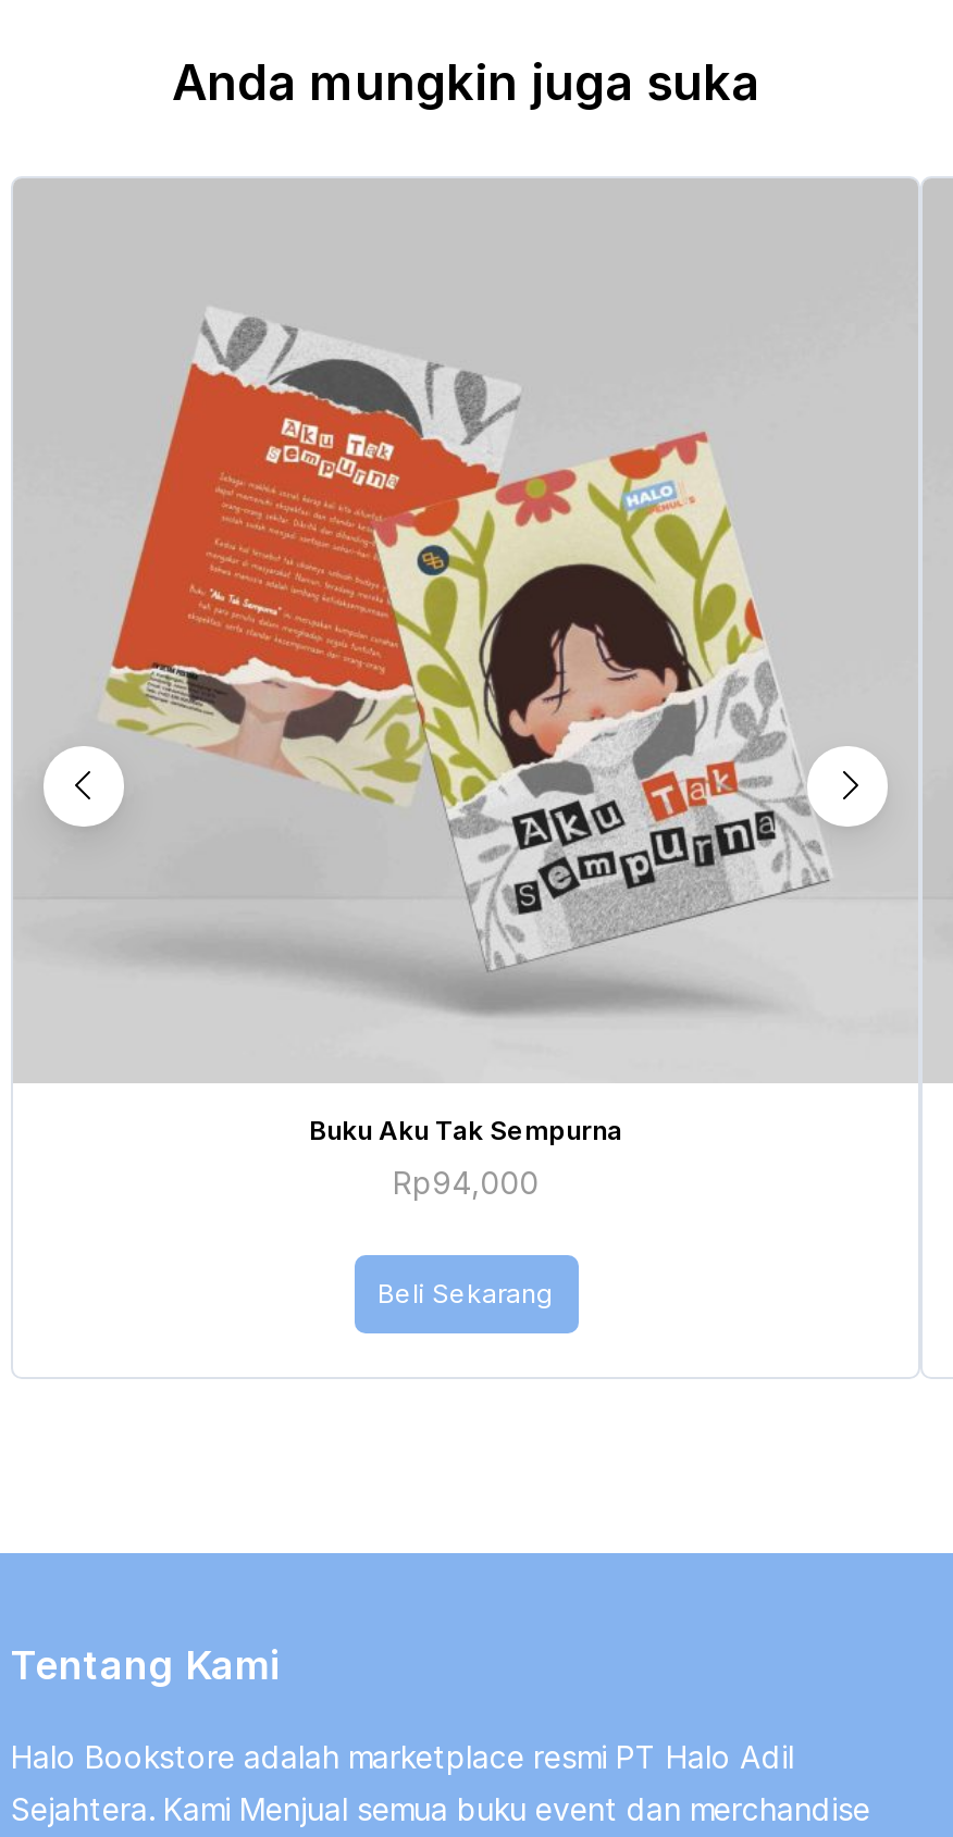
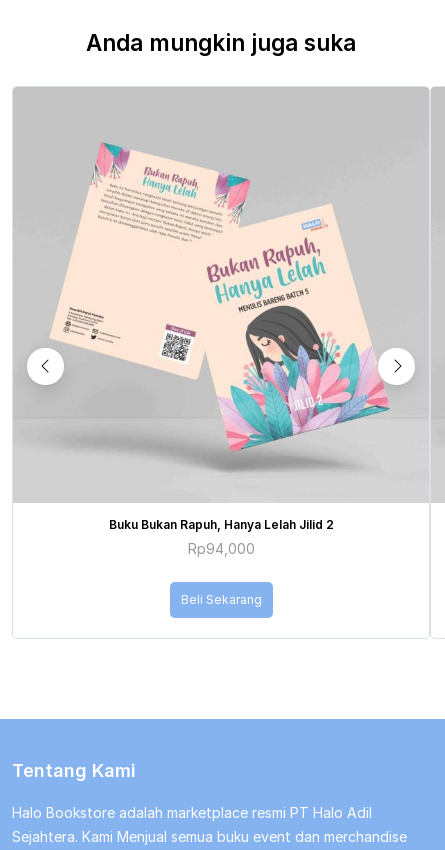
- [image]
+ [image]

- Buku Aku Tak Sempurna
+ Buku Bukan Rapuh, Hanya Lelah Jilid 2
